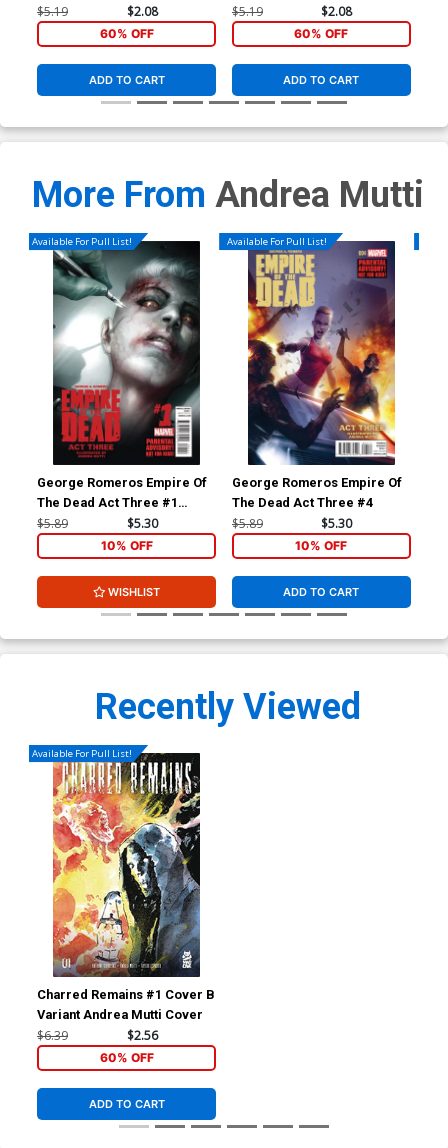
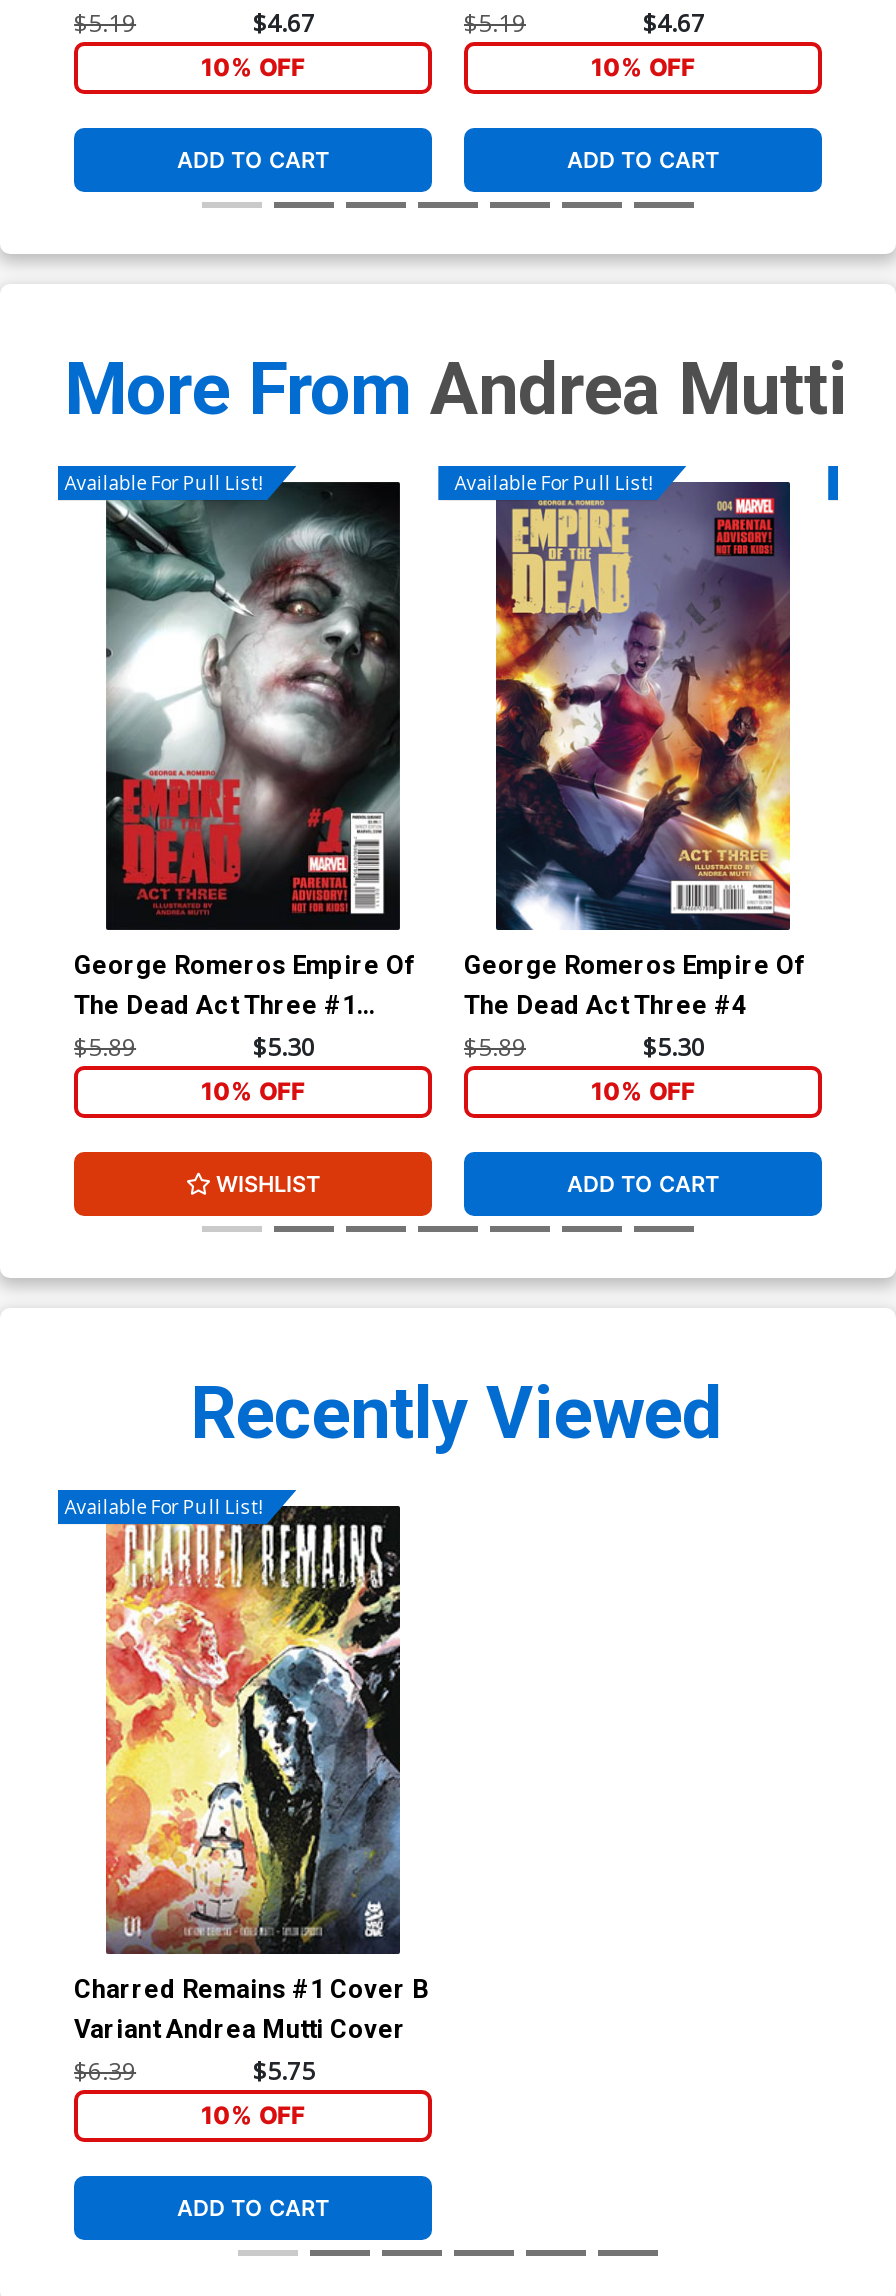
- $2.08
+ $4.67

- $2.08
+ $4.67

- 60% OFF
+ 10% OFF

- 60% OFF
+ 10% OFF

- $2.56
+ $5.75

- 60% OFF
+ 10% OFF
